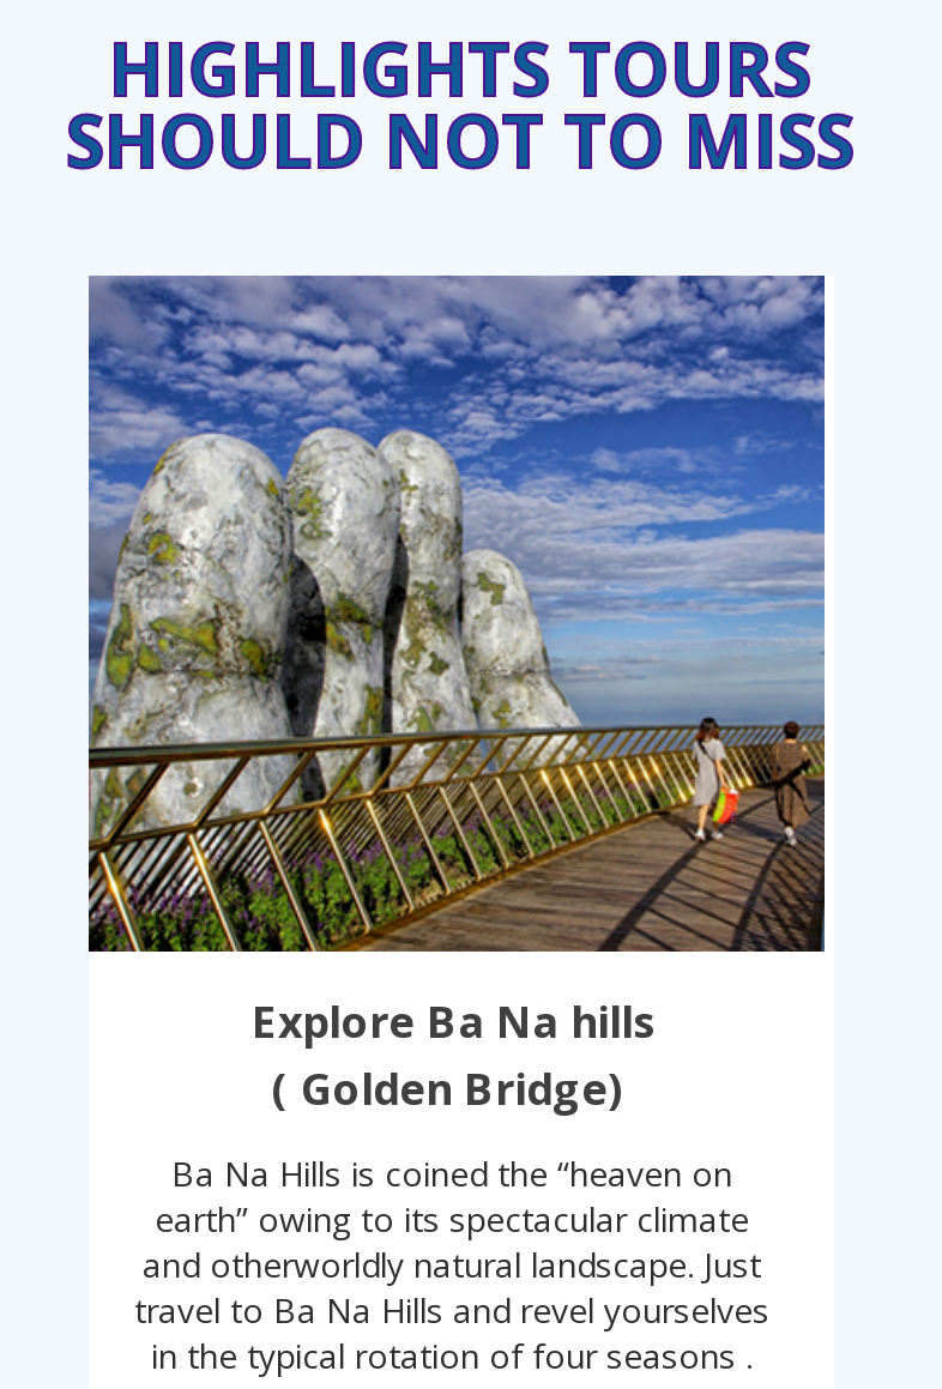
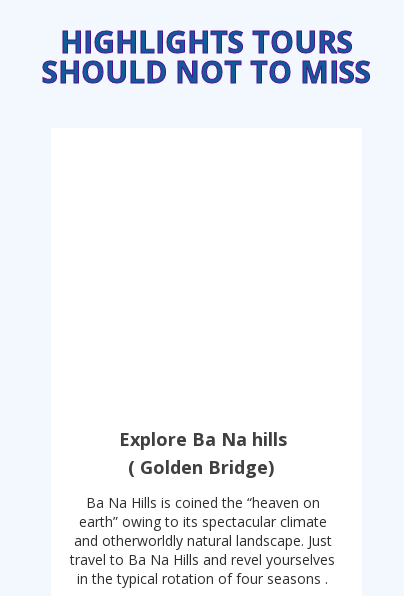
- [image]
